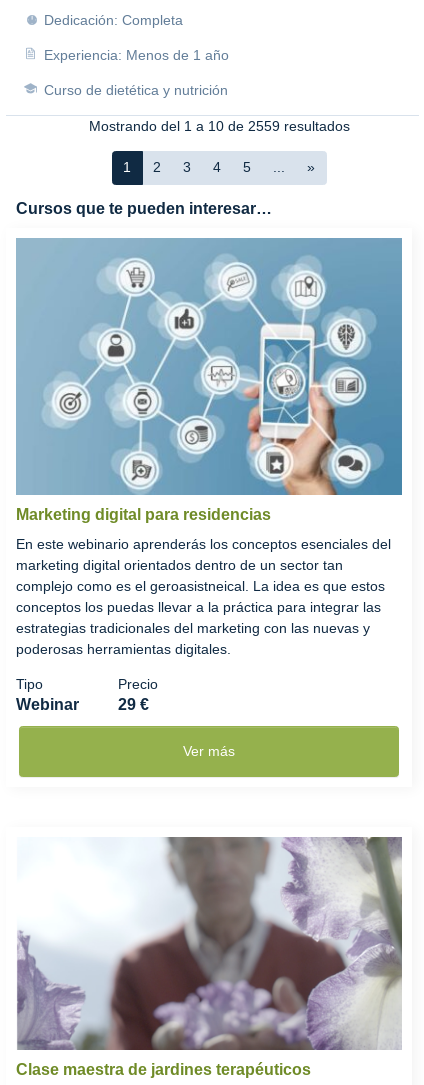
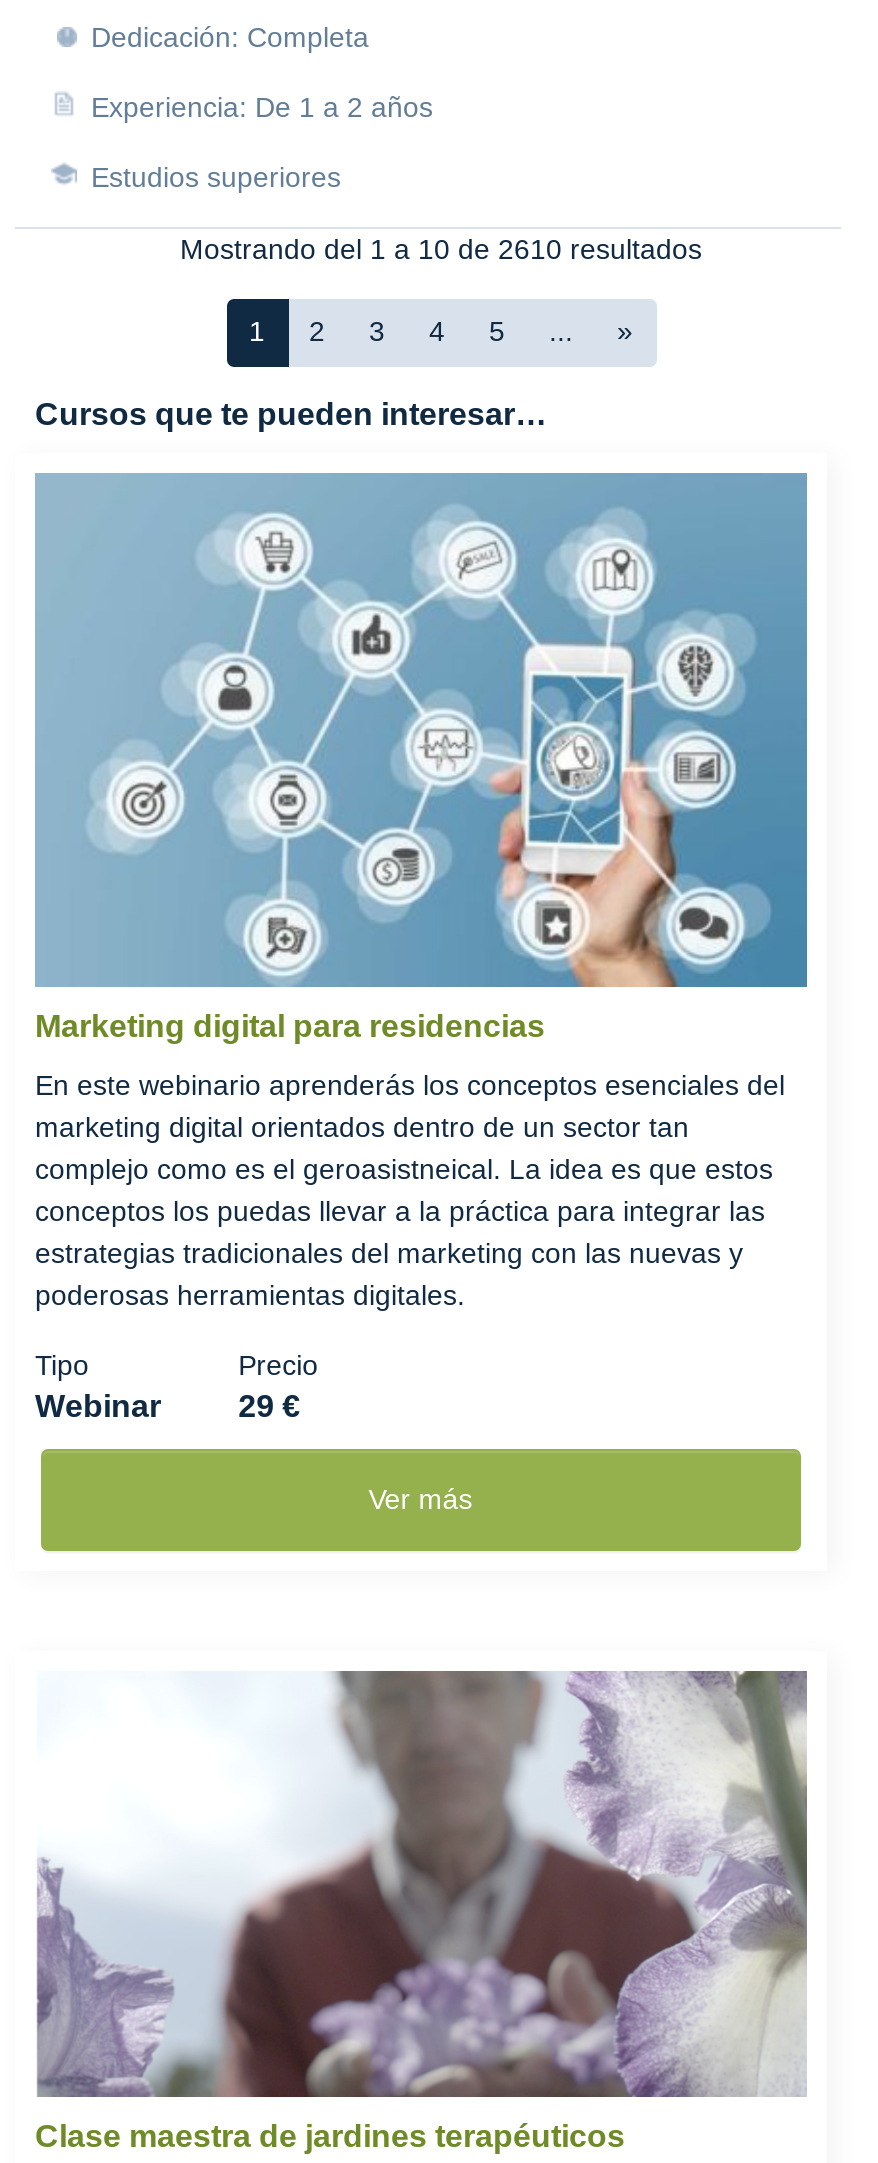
- Experiencia: Menos de 1 año
+ Experiencia: De 1 a 2 años

- Curso de dietética y nutrición
+ Estudios superiores

- Mostrando del 1 a 10 de 2559 resultados
+ Mostrando del 1 a 10 de 2610 resultados
